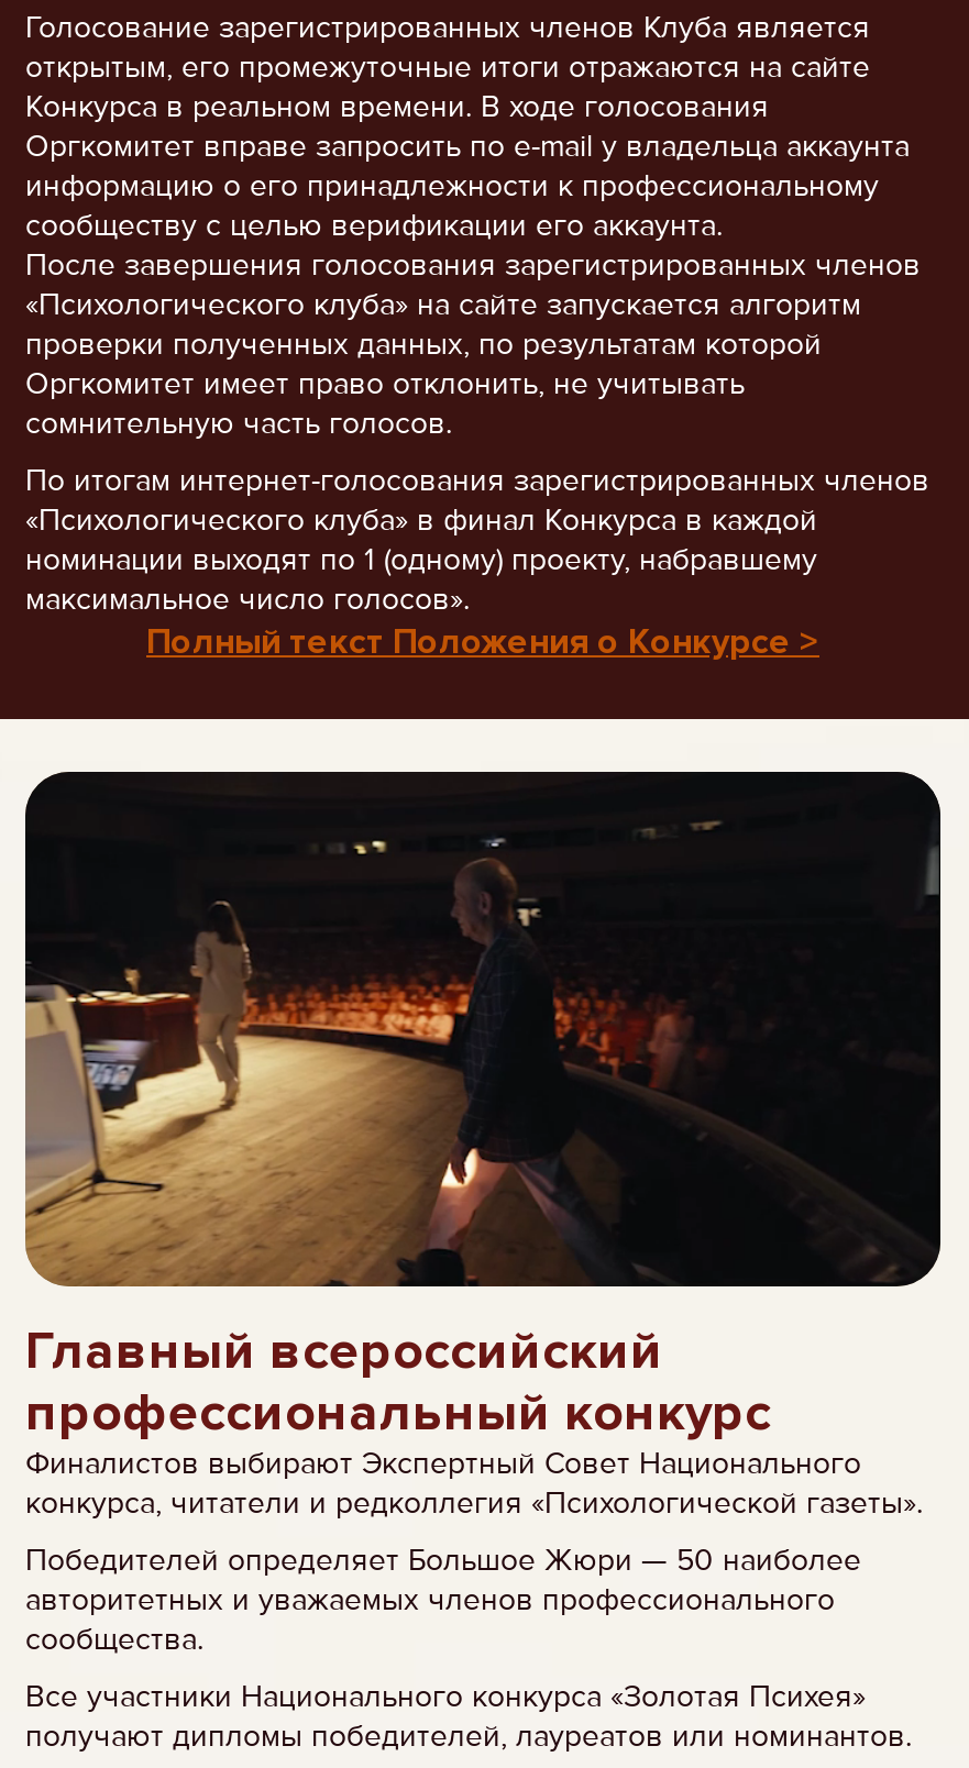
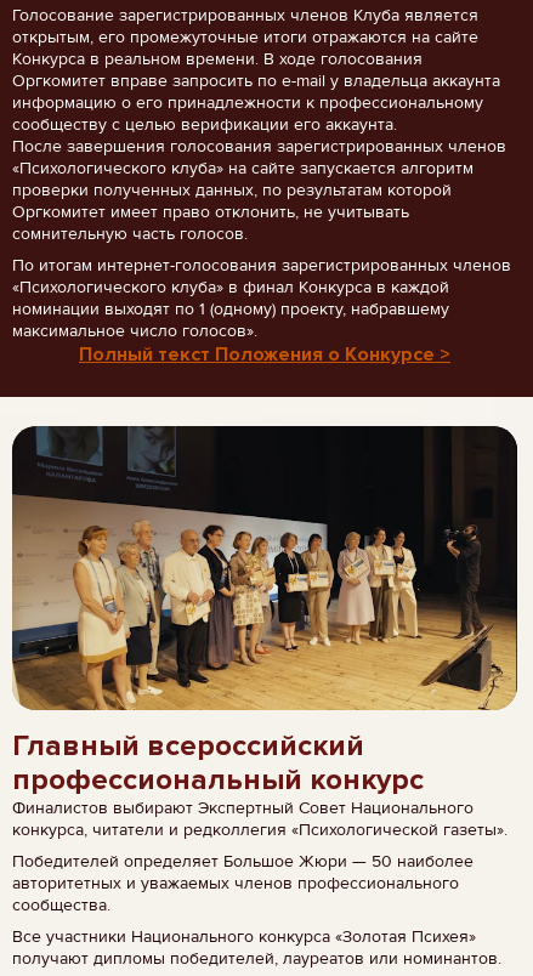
- [image]
+ [image]
